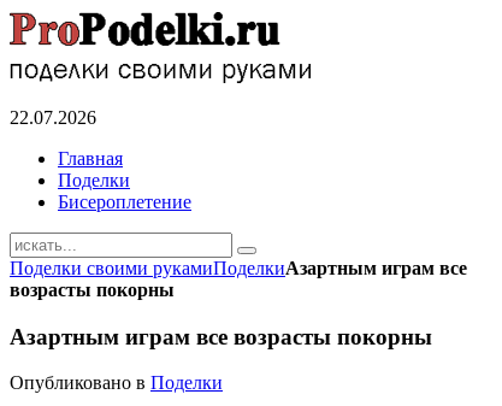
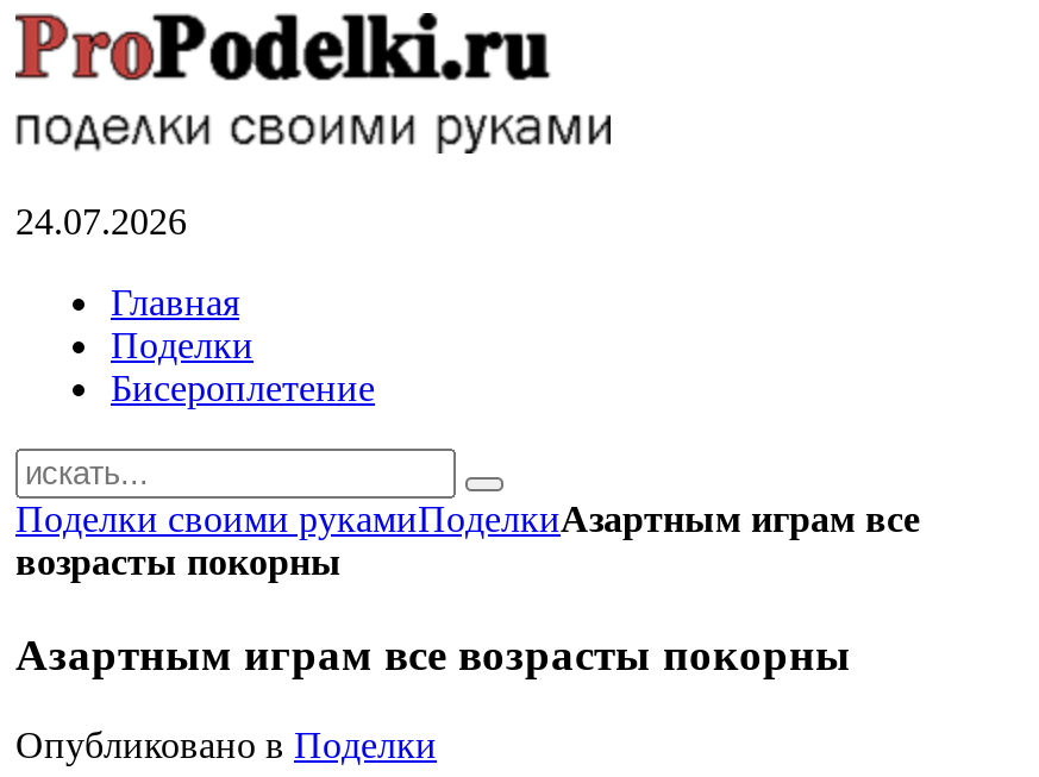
- 22.07.2026
+ 24.07.2026
